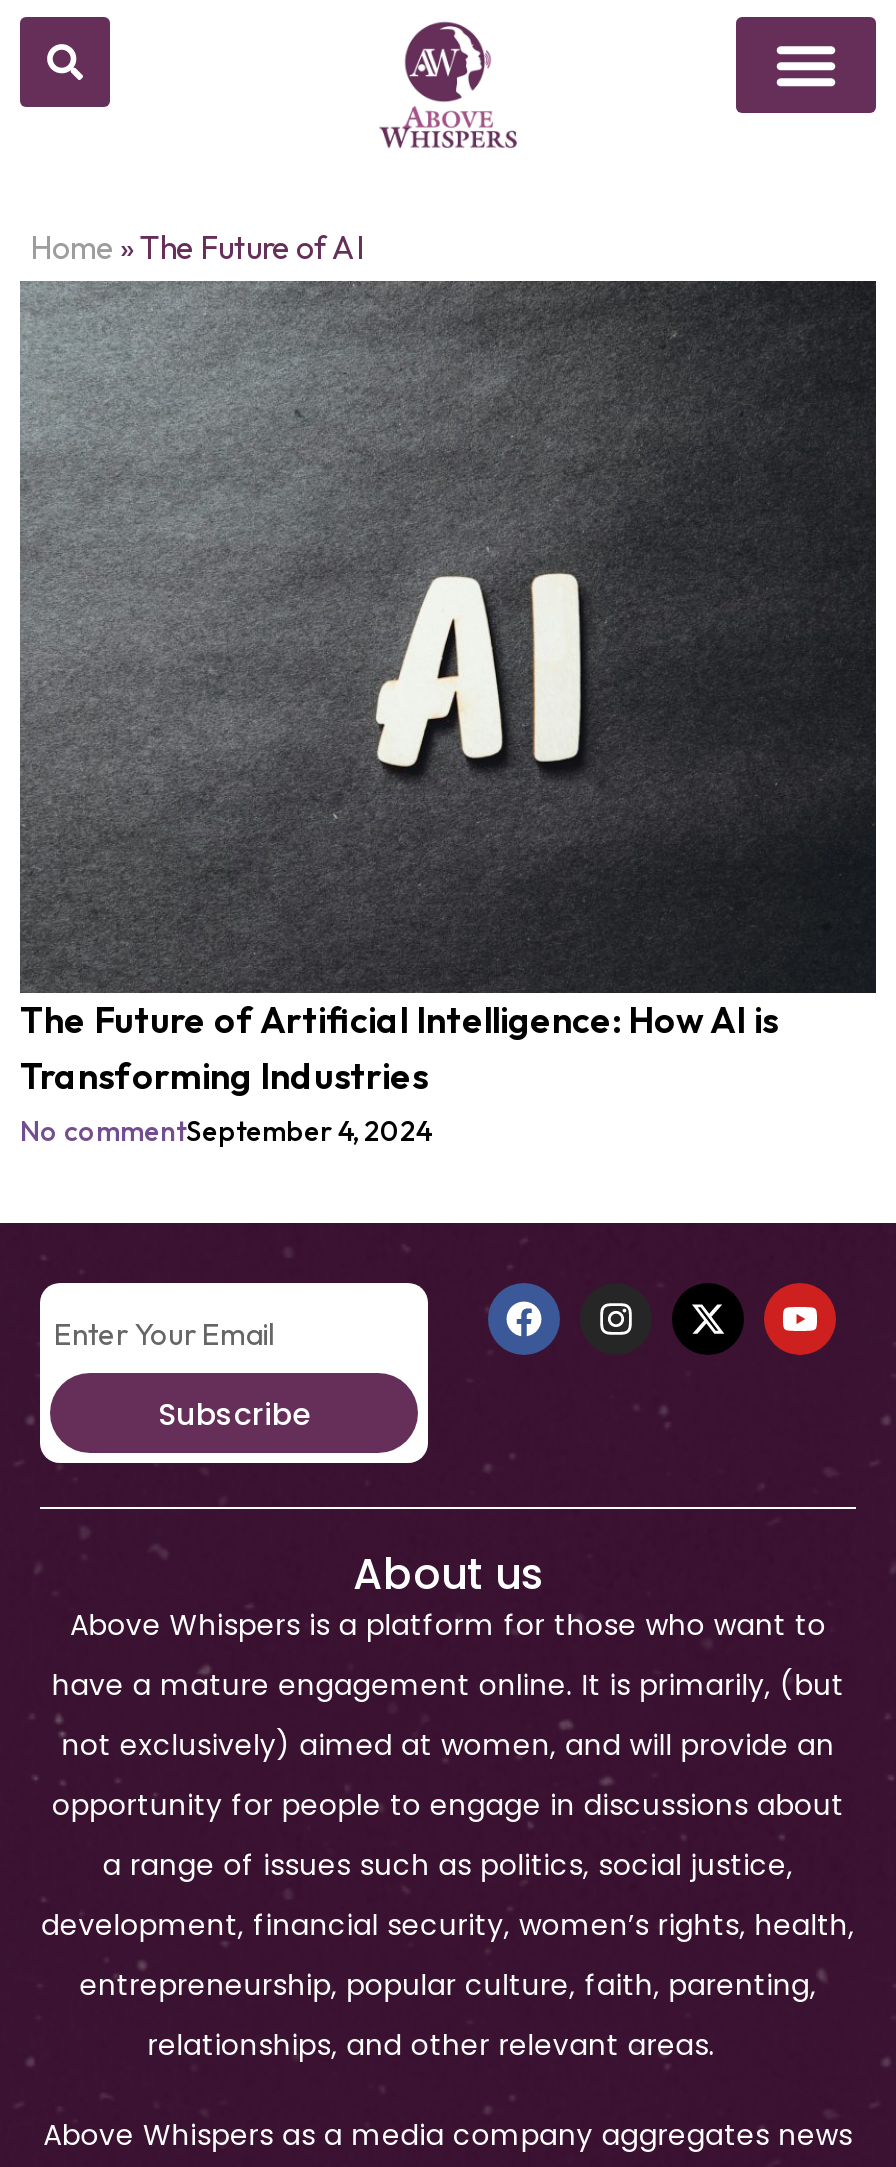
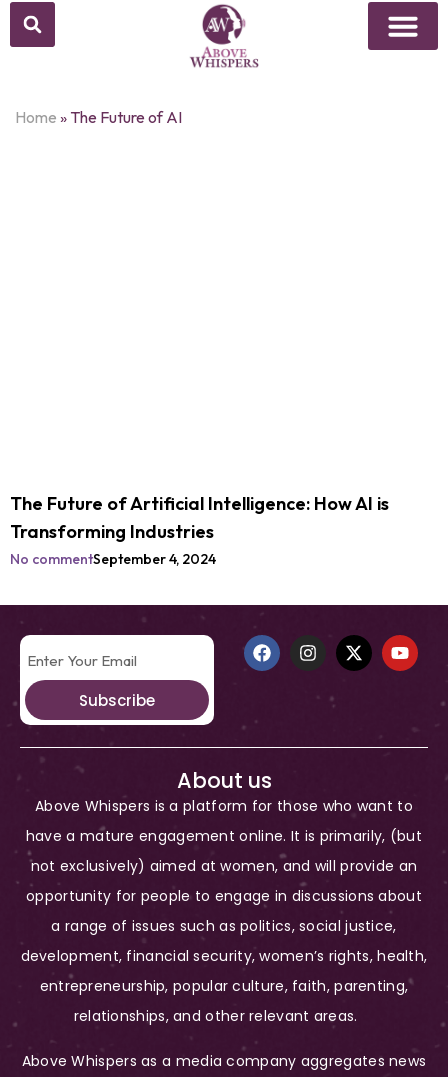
- [image]
